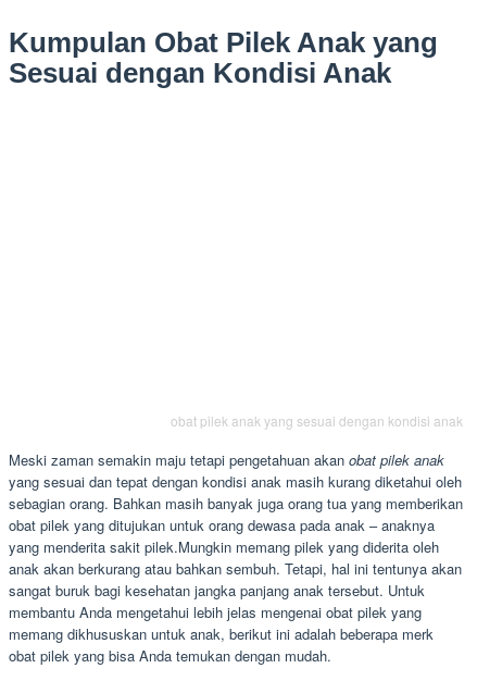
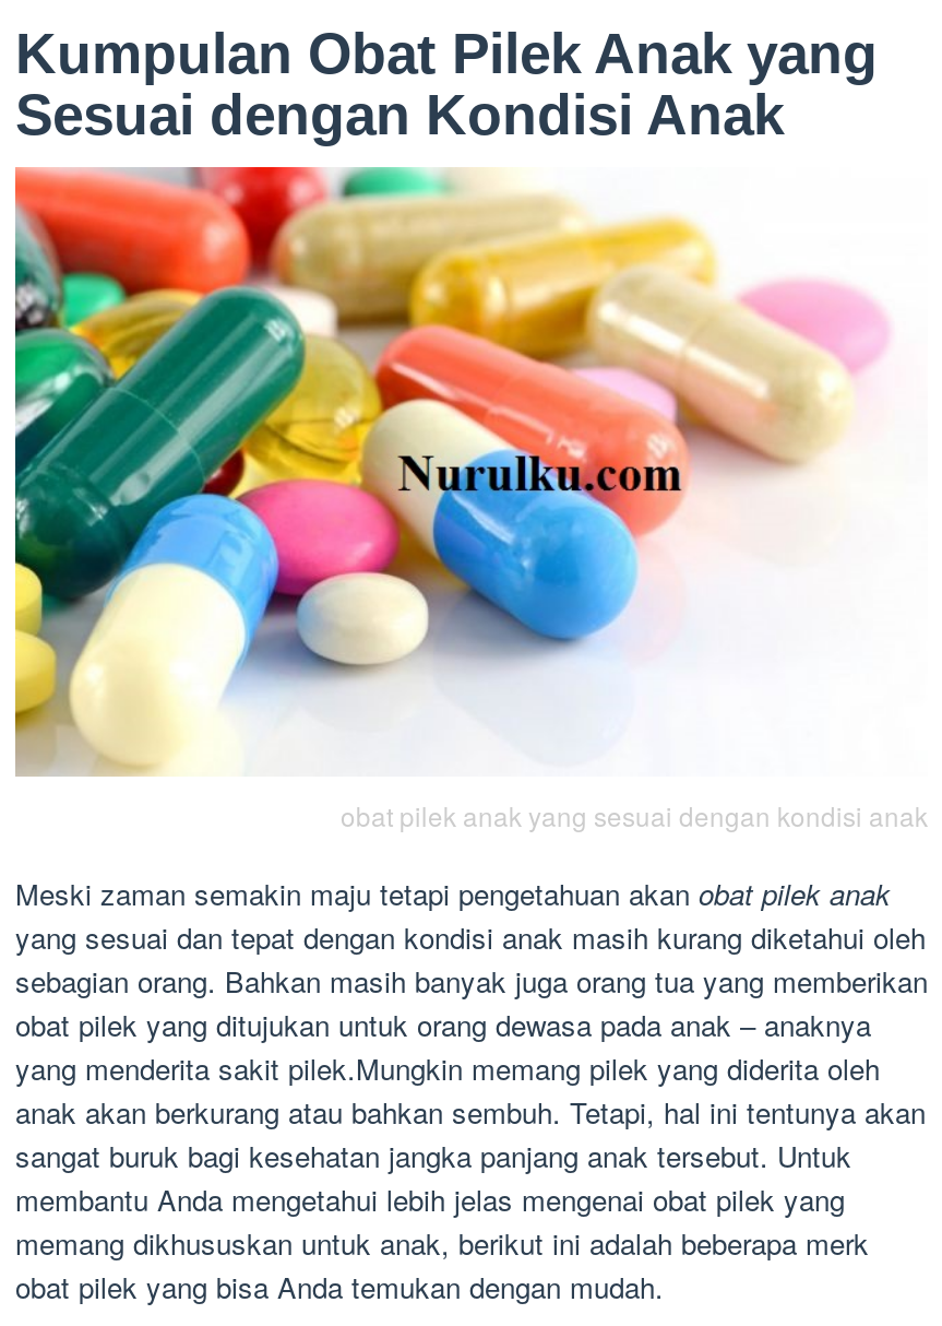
+ [image]
